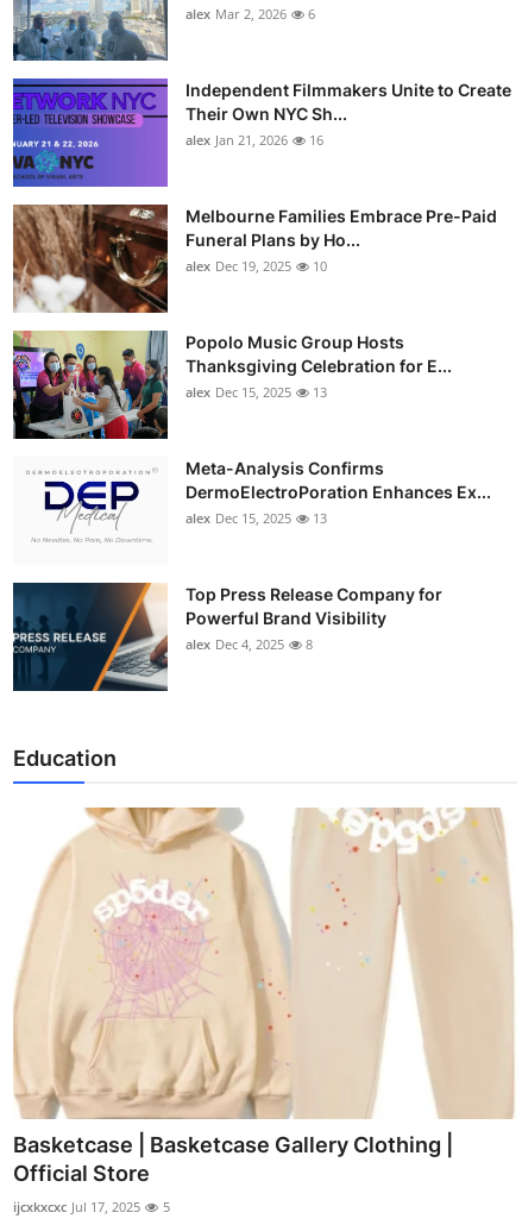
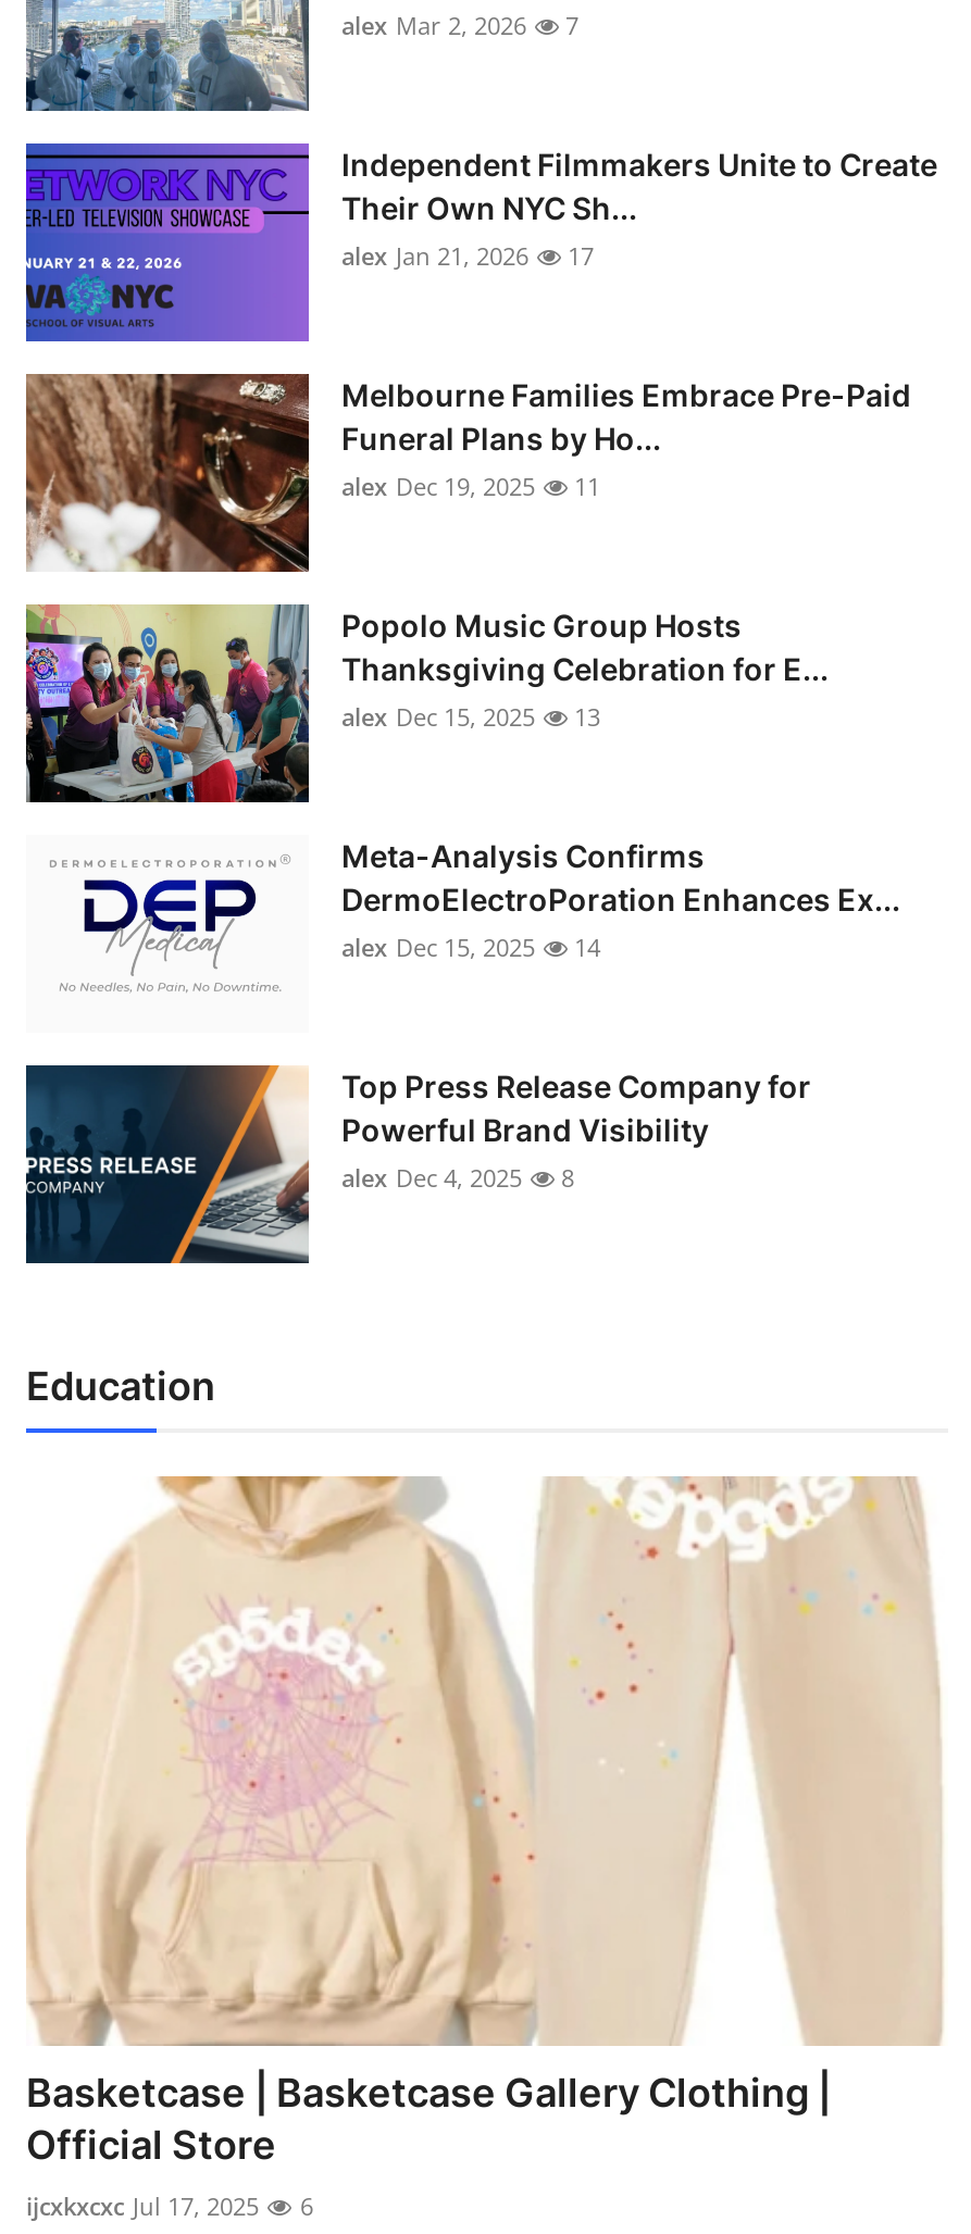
- alex Mar 2, 2026 6
+ alex Mar 2, 2026 7

- alex Jan 21, 2026 16
+ alex Jan 21, 2026 17

- alex Dec 19, 2025 10
+ alex Dec 19, 2025 11

- alex Dec 15, 2025 13
+ alex Dec 15, 2025 14

- ijcxkxcxc Jul 17, 2025 5
+ ijcxkxcxc Jul 17, 2025 6
